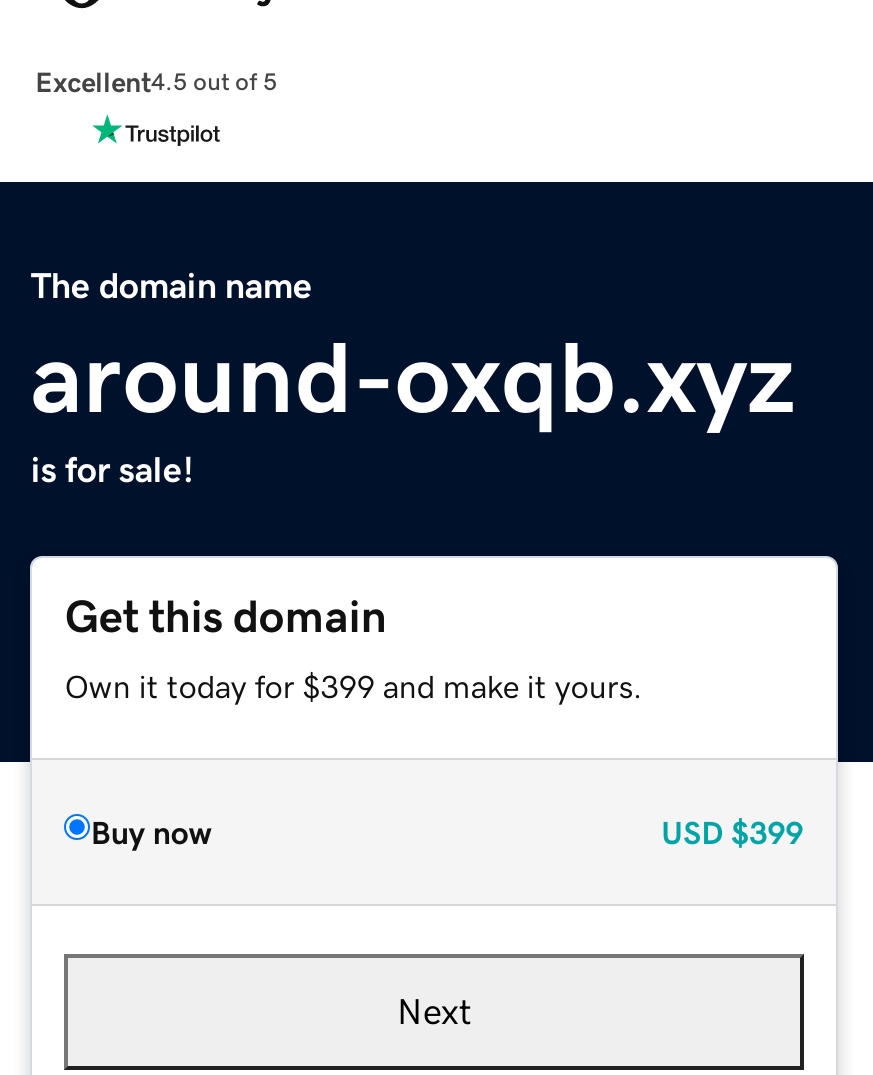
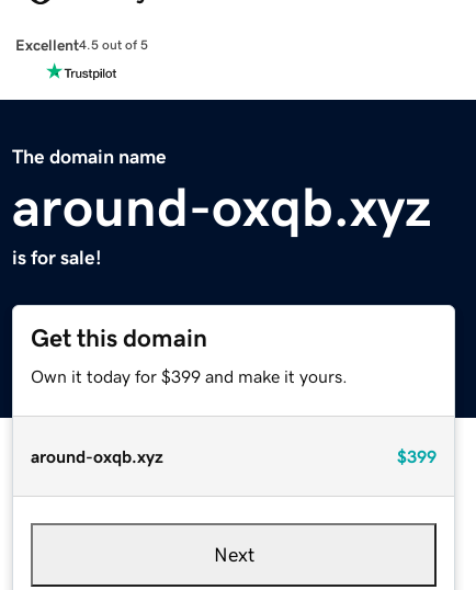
- Buy now
- USD $399
+ around-oxqb.xyz
+ $399
